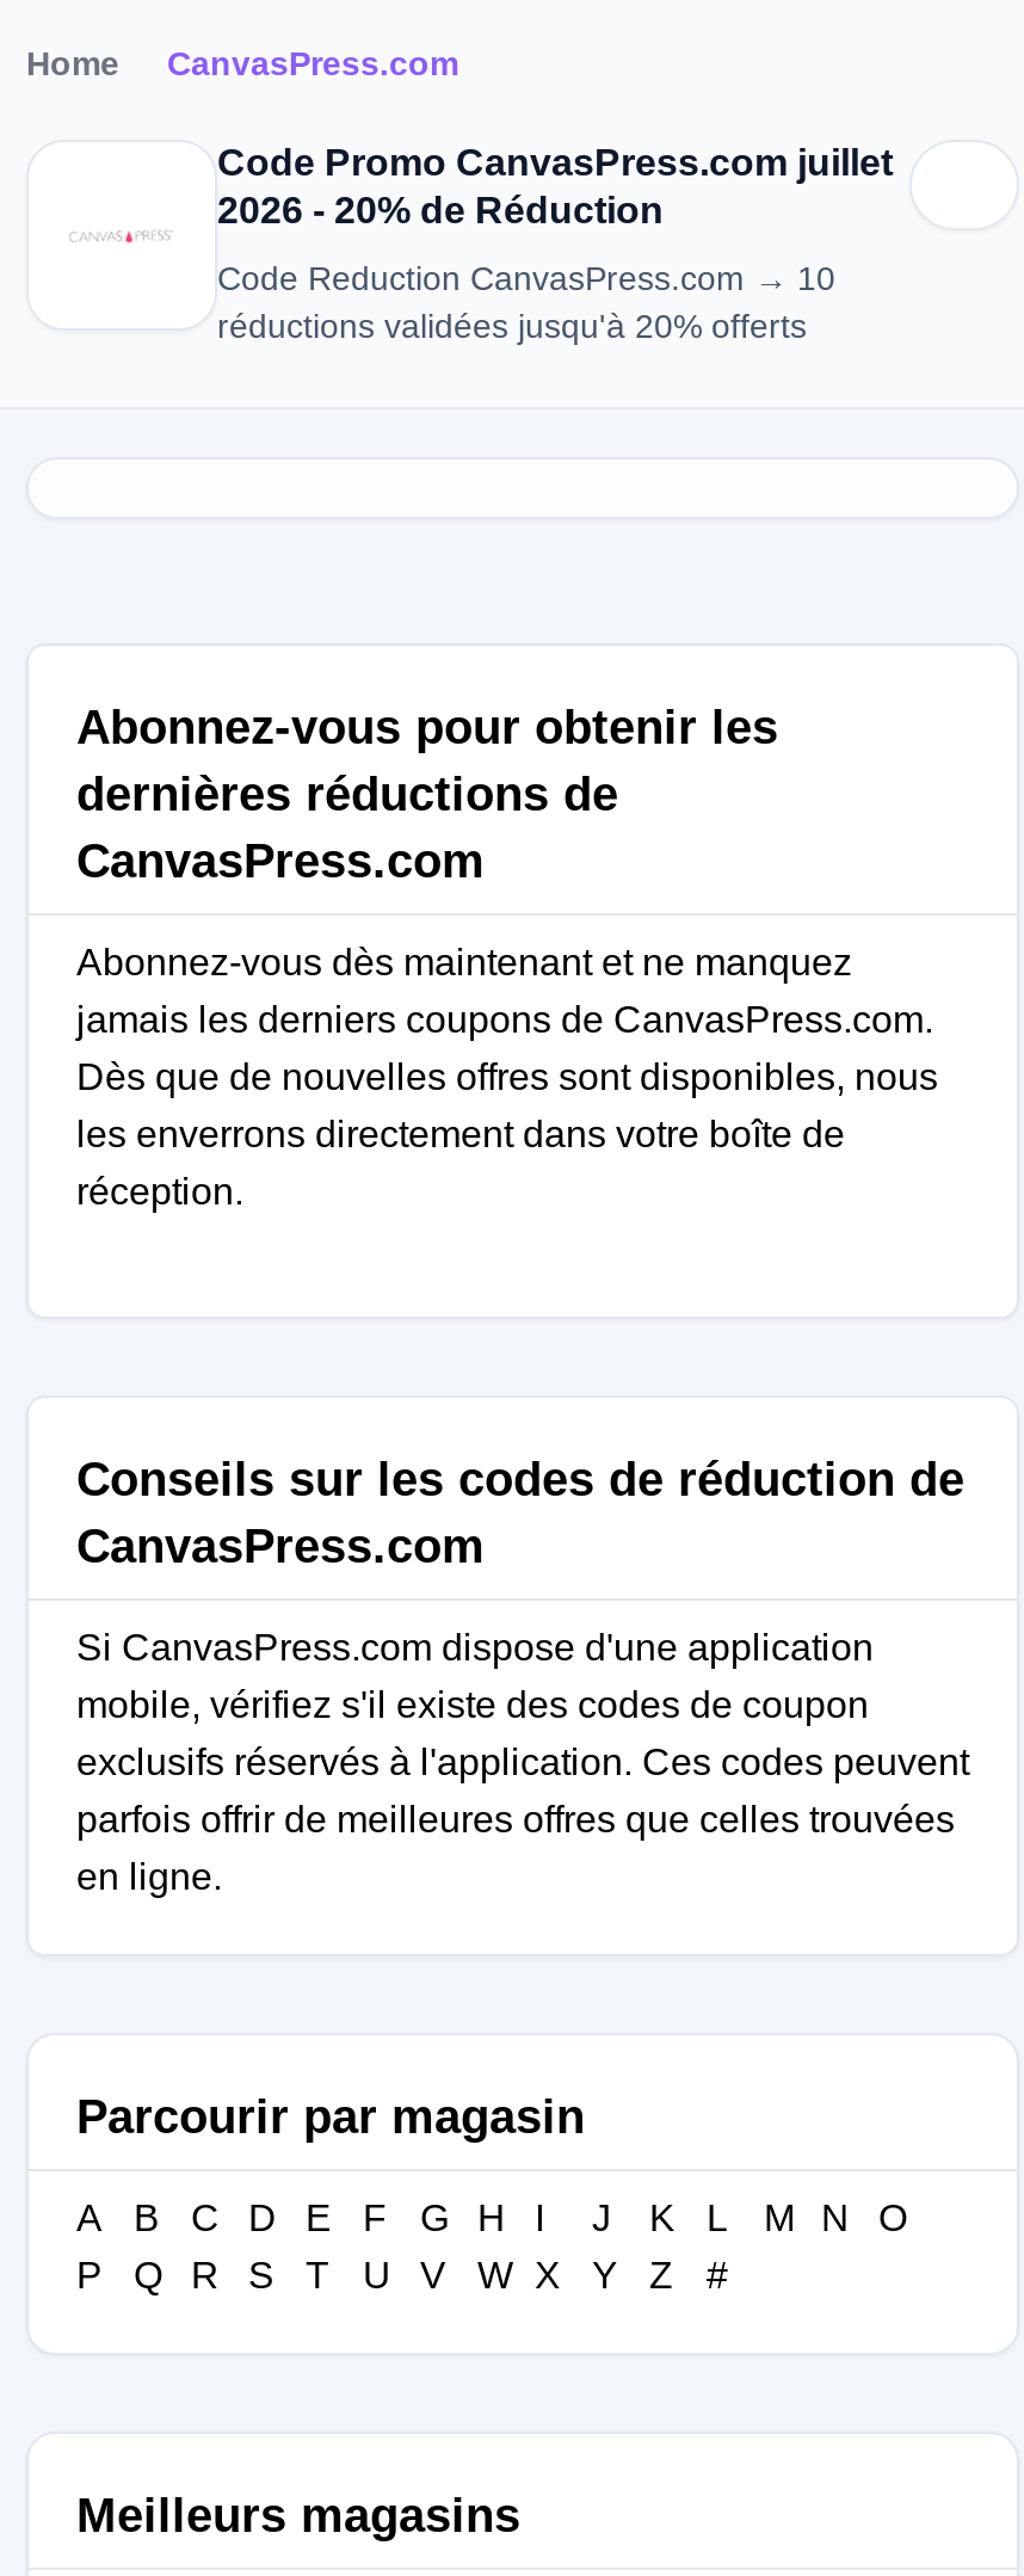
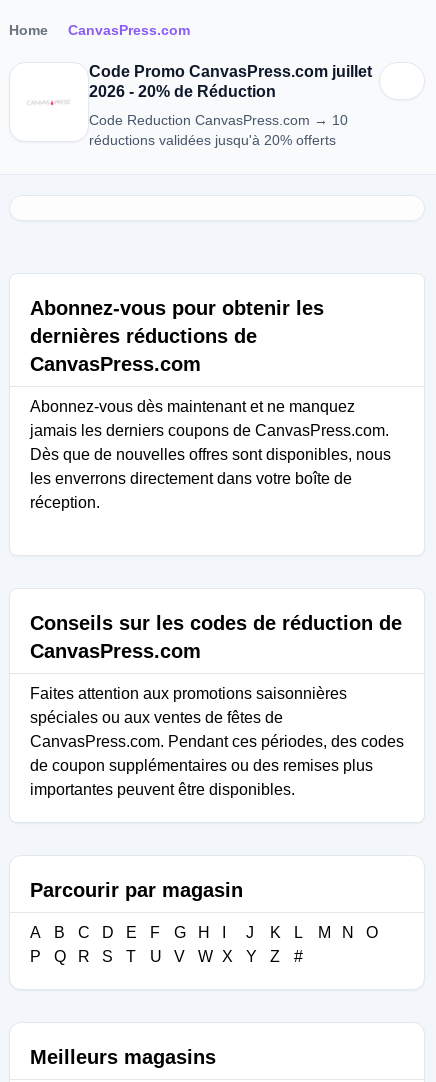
- Si CanvasPress.com dispose d'une application
- mobile, vérifiez s'il existe des codes de coupon
- exclusifs réservés à l'application. Ces codes peuvent
- parfois offrir de meilleures offres que celles trouvées
- en ligne.
+ Faites attention aux promotions saisonnières
+ spéciales ou aux ventes de fêtes de
+ CanvasPress.com. Pendant ces périodes, des codes
+ de coupon supplémentaires ou des remises plus
+ importantes peuvent être disponibles.
